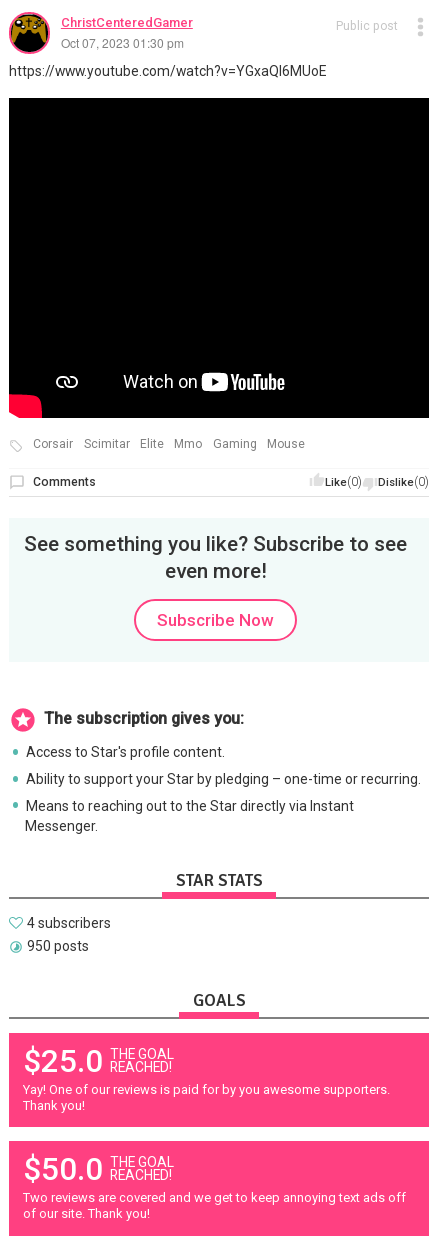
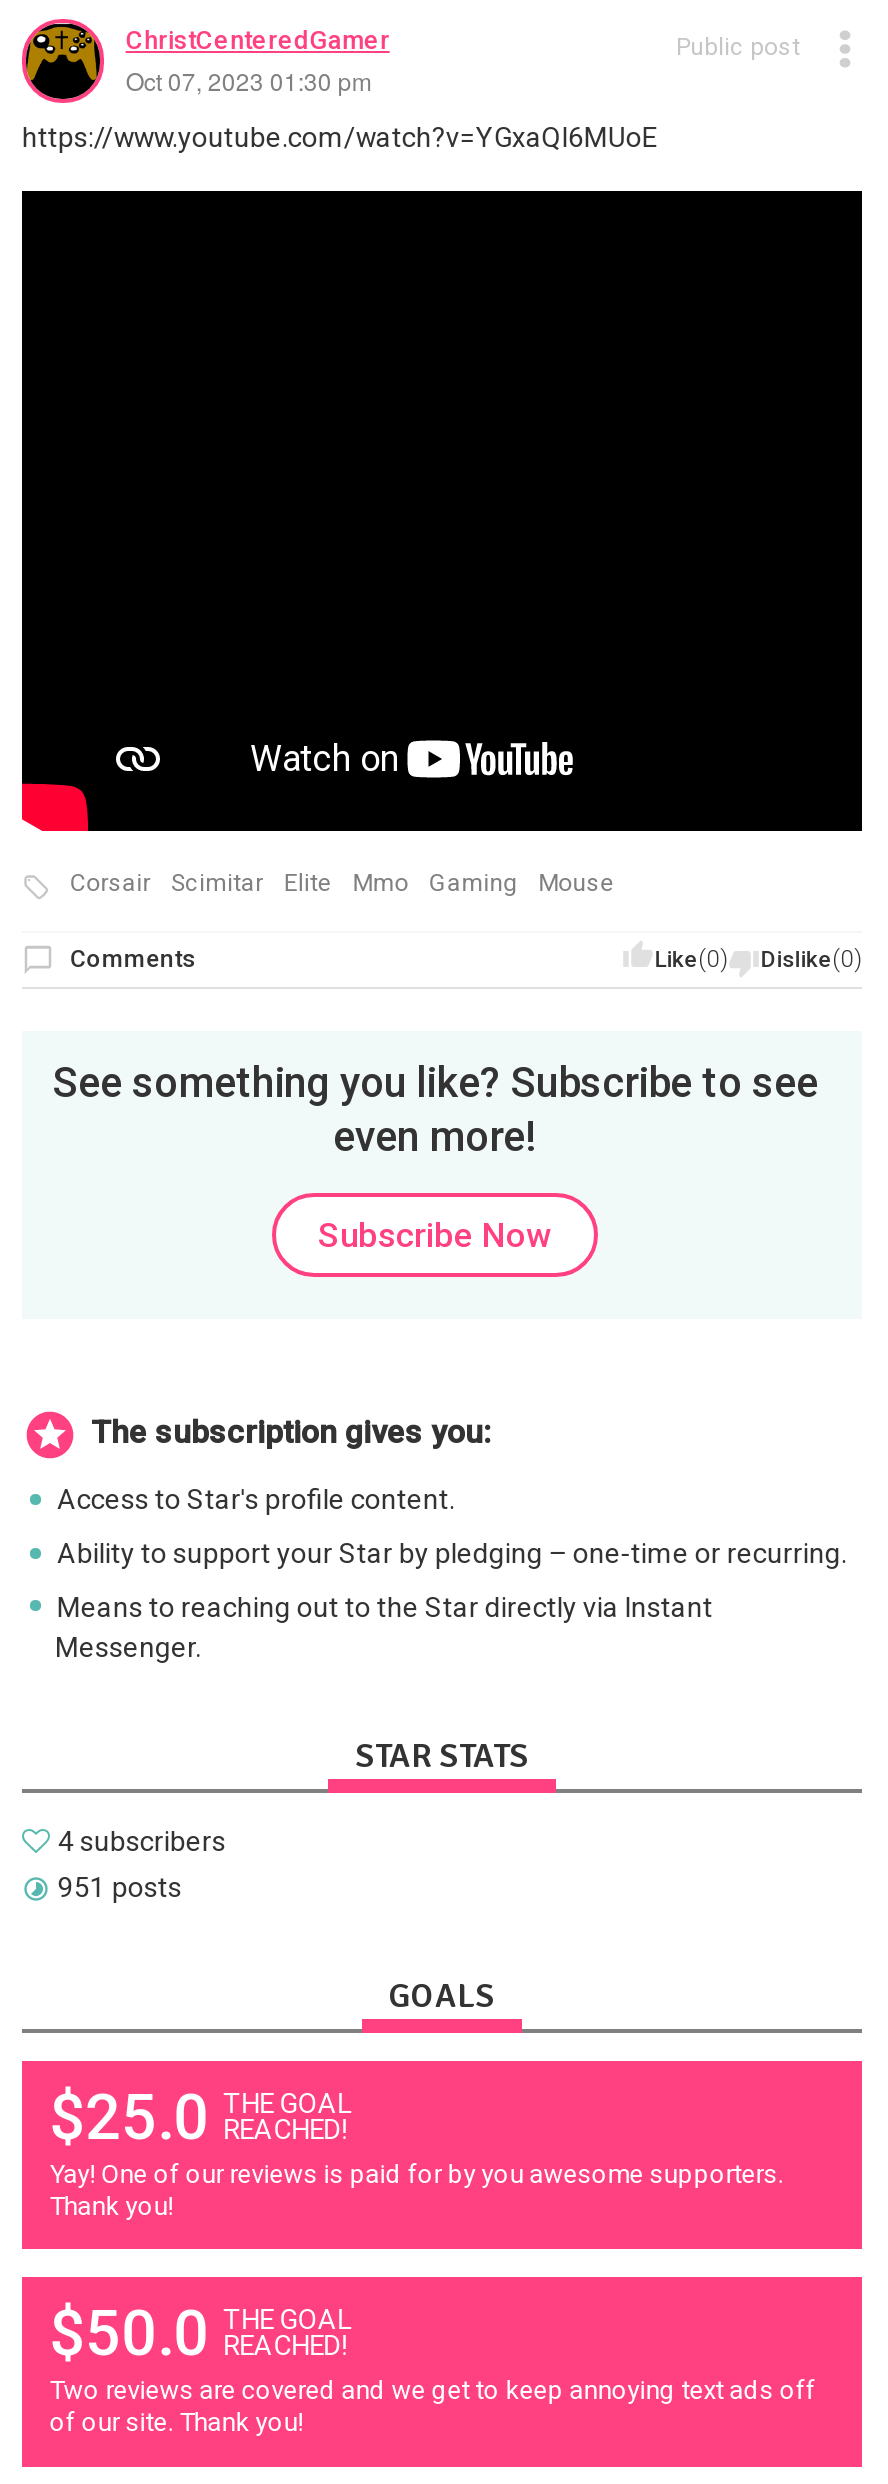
- 950 posts
+ 951 posts
